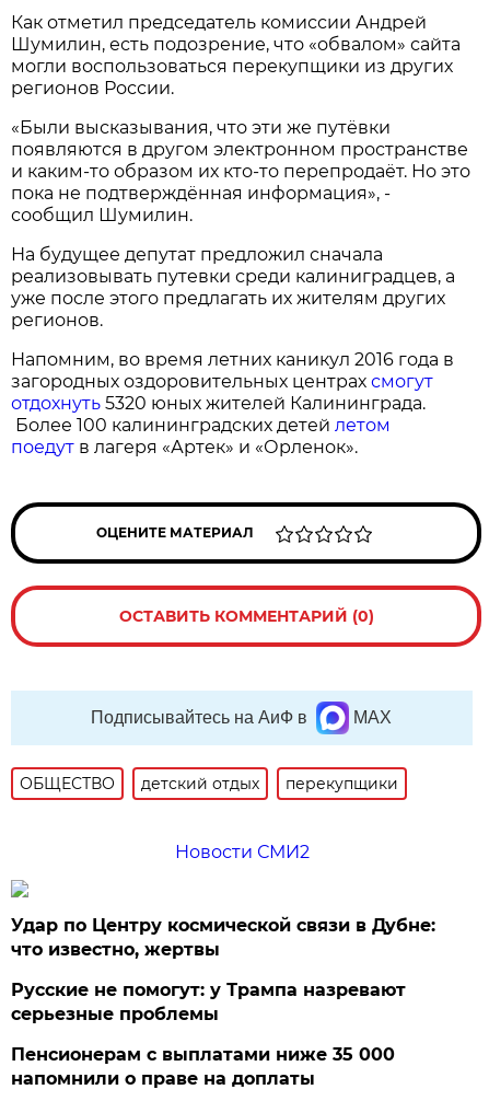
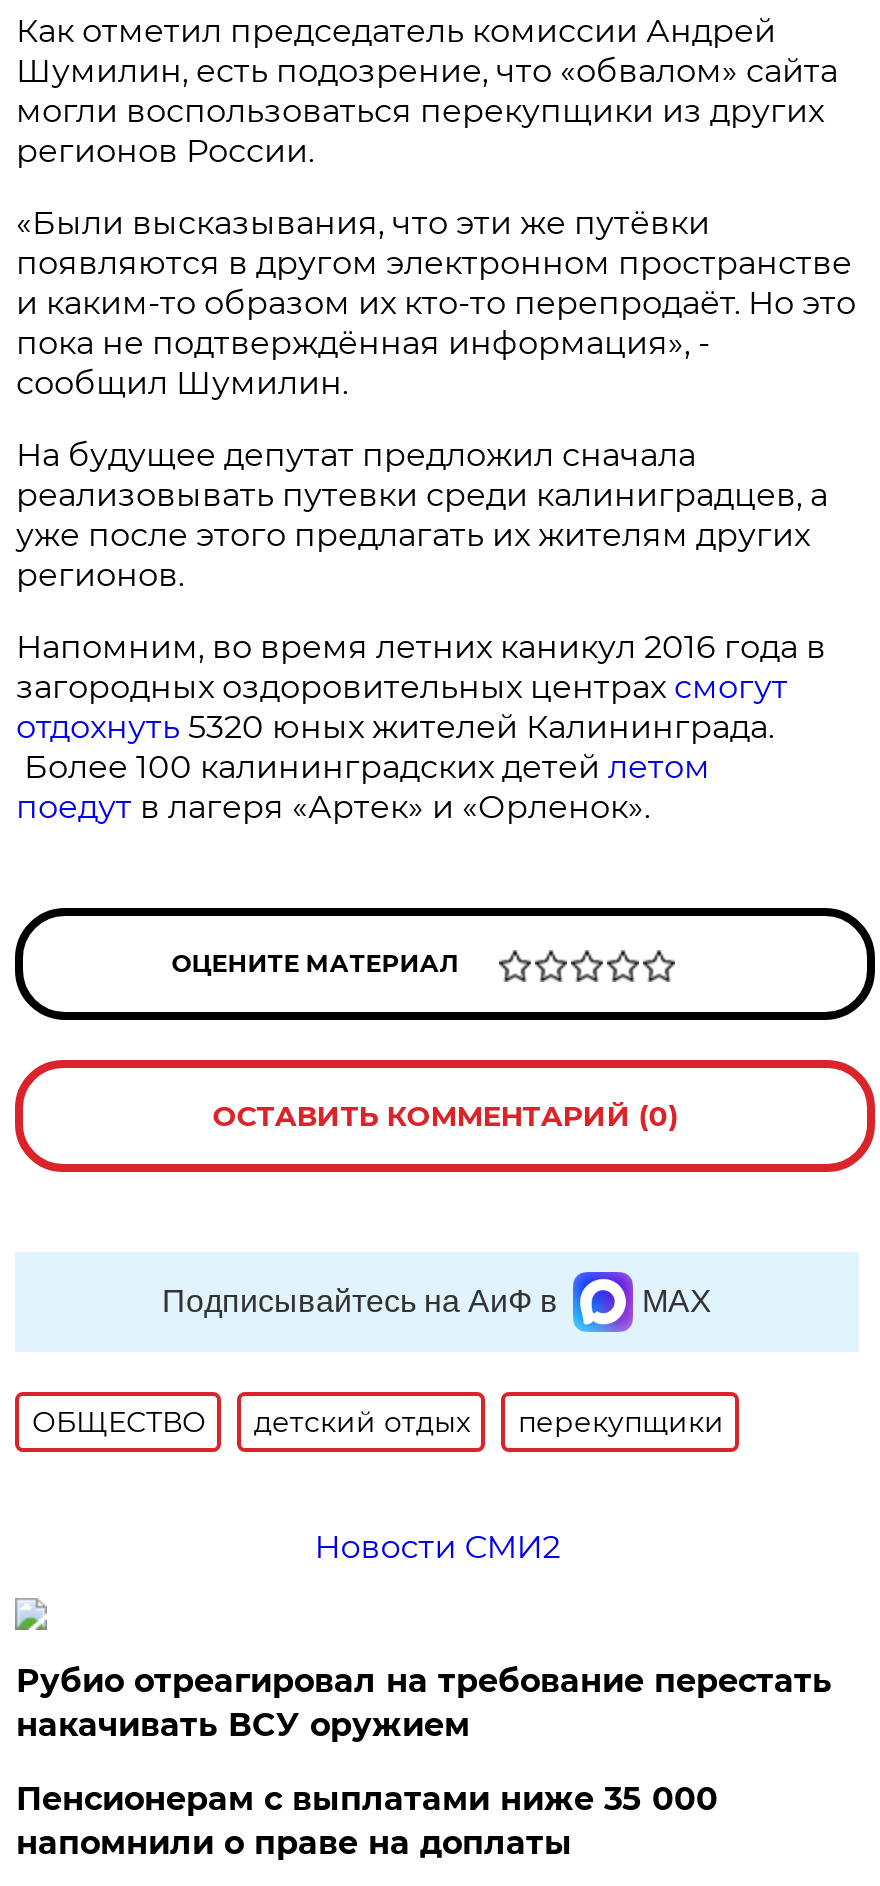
- Удар по Центру космической связи в Дубне:
- что известно, жертвы
- Русские не помогут: у Трампа назревают
- серьезные проблемы
+ Рубио отреагировал на требование перестать
+ накачивать ВСУ оружием
